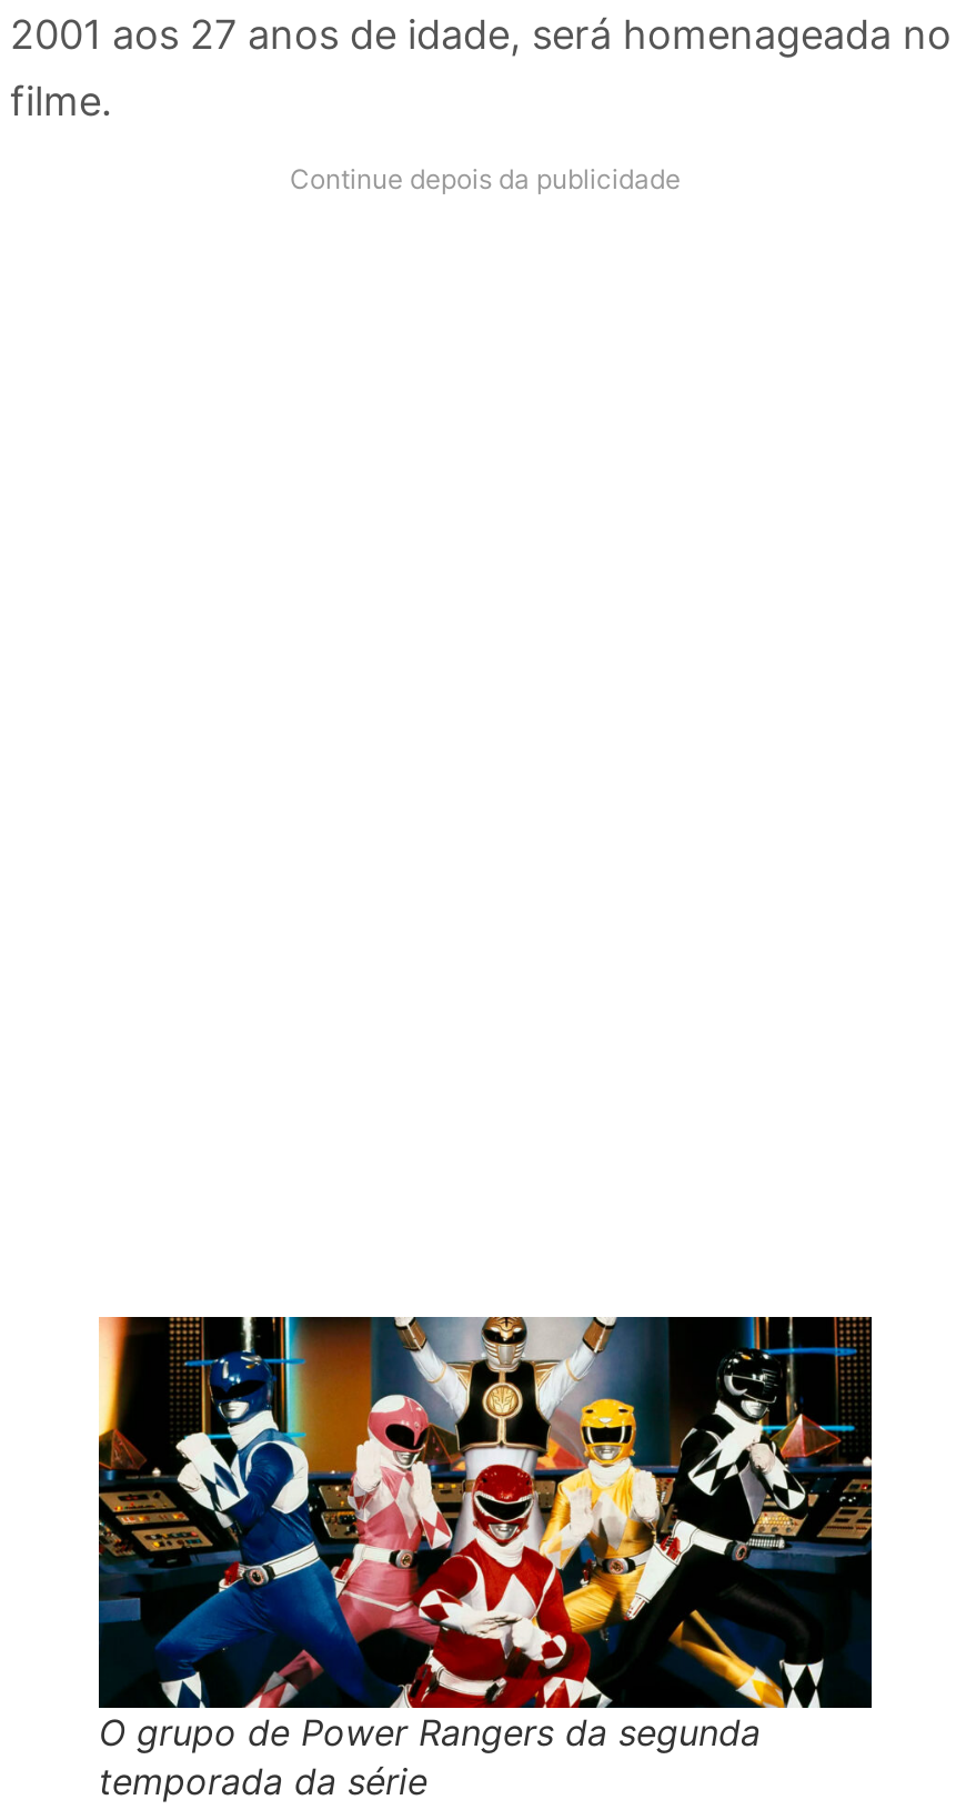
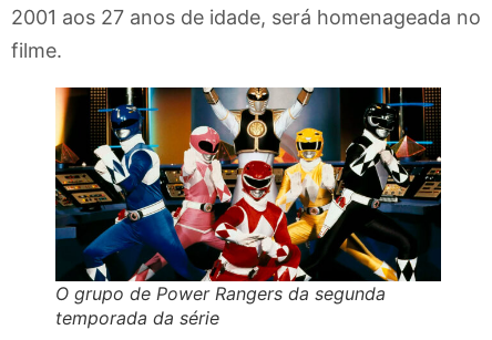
- Continue depois da publicidade
